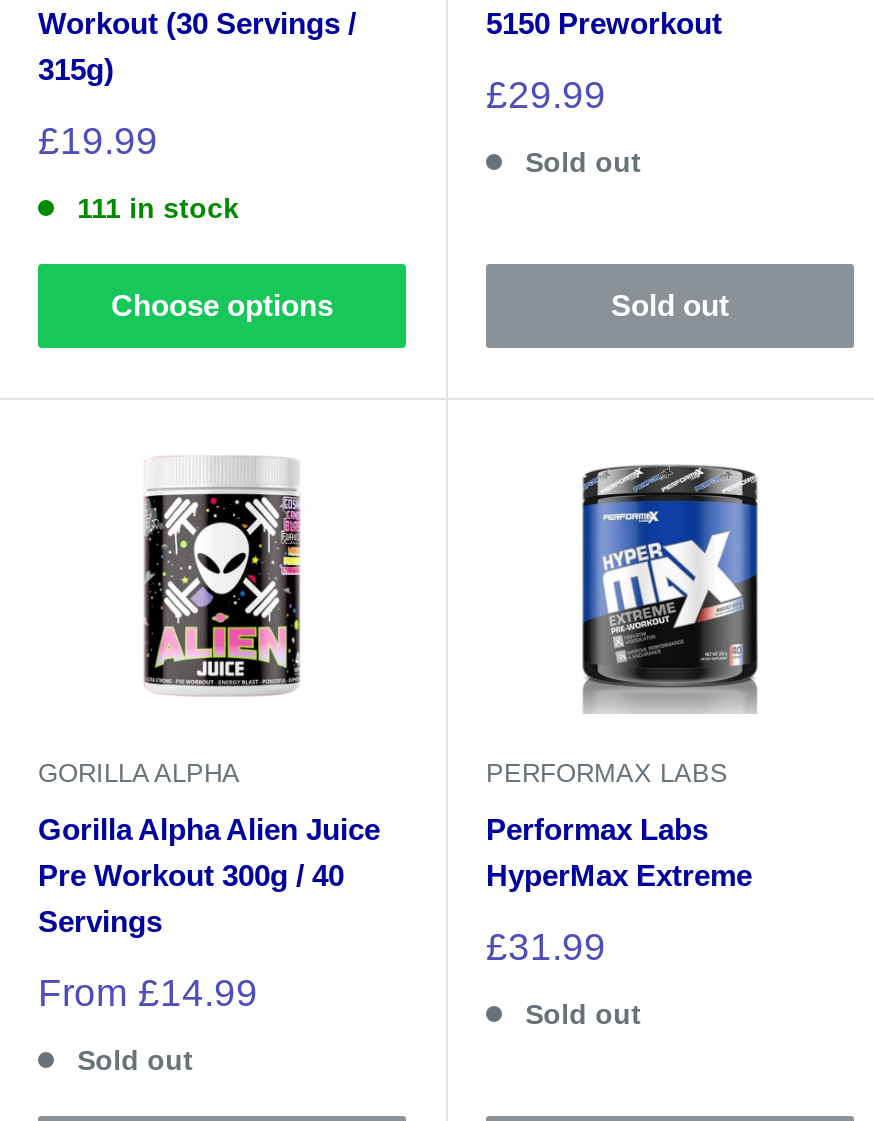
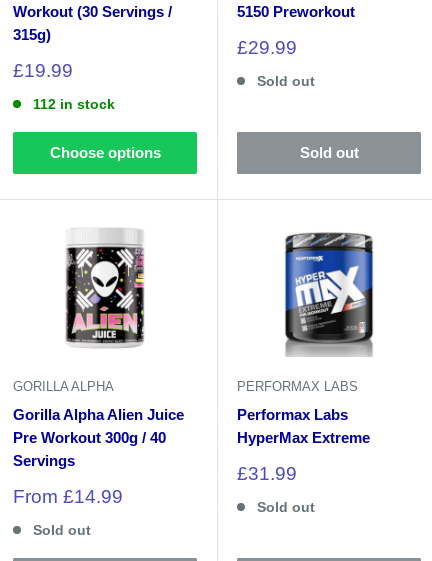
- 111 in stock
+ 112 in stock
